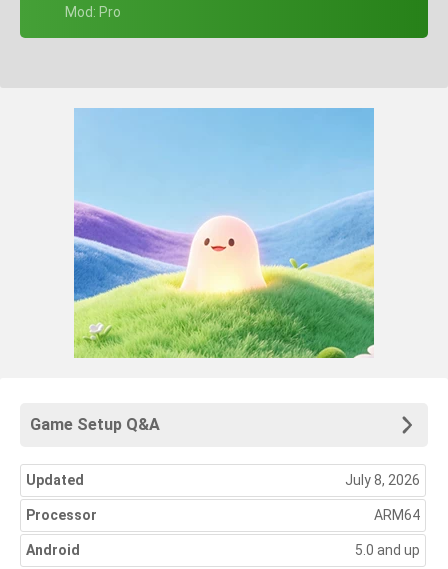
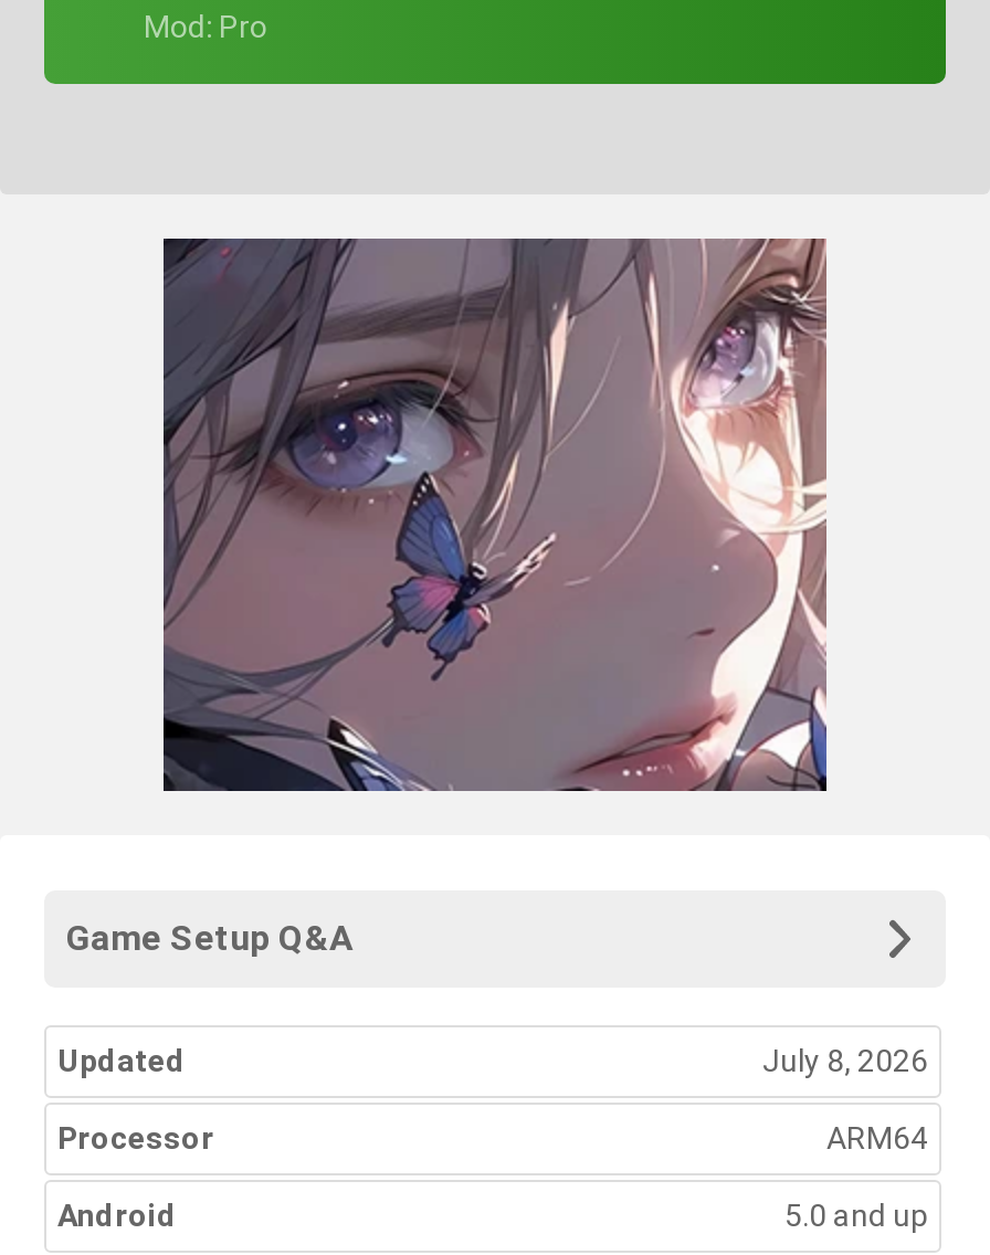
- [image]
+ [image]
